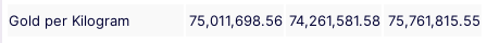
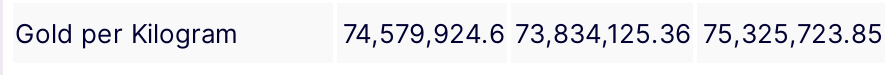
- 75,011,698.56 74,261,581.58 75,761,815.55
+ 74,579,924.6 73,834,125.36 75,325,723.85
